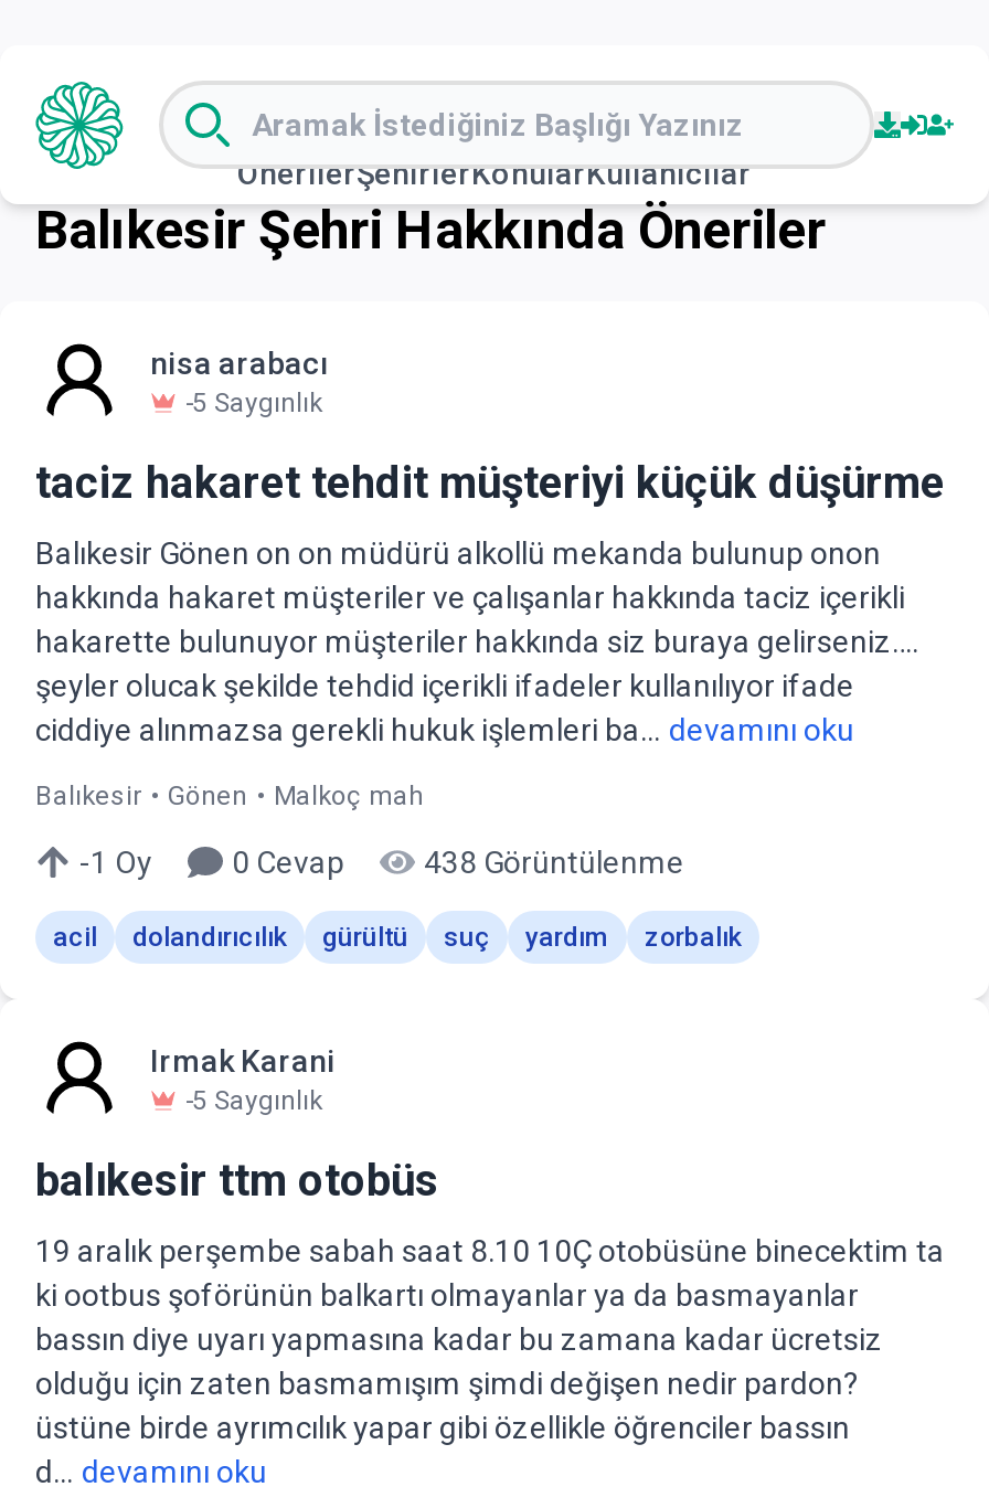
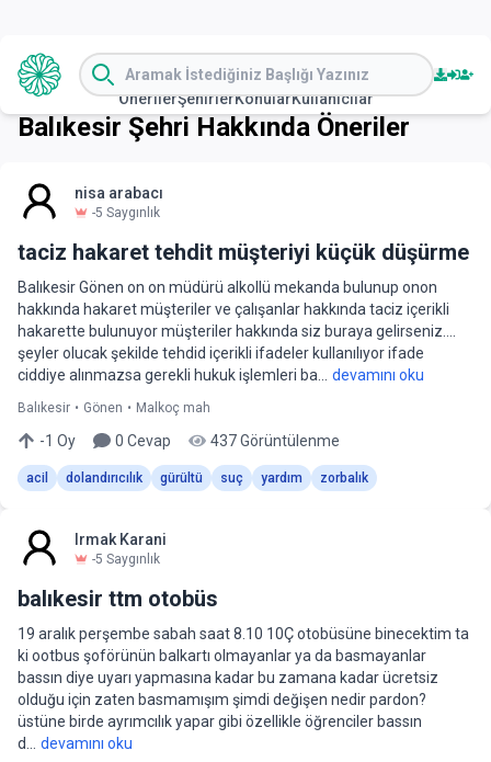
- 438 Görüntülenme
+ 437 Görüntülenme
